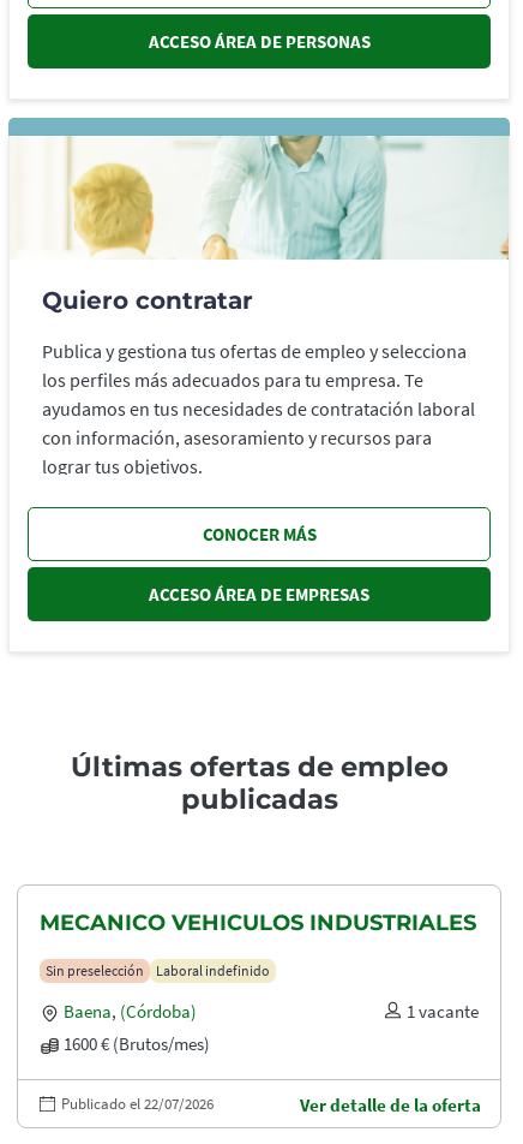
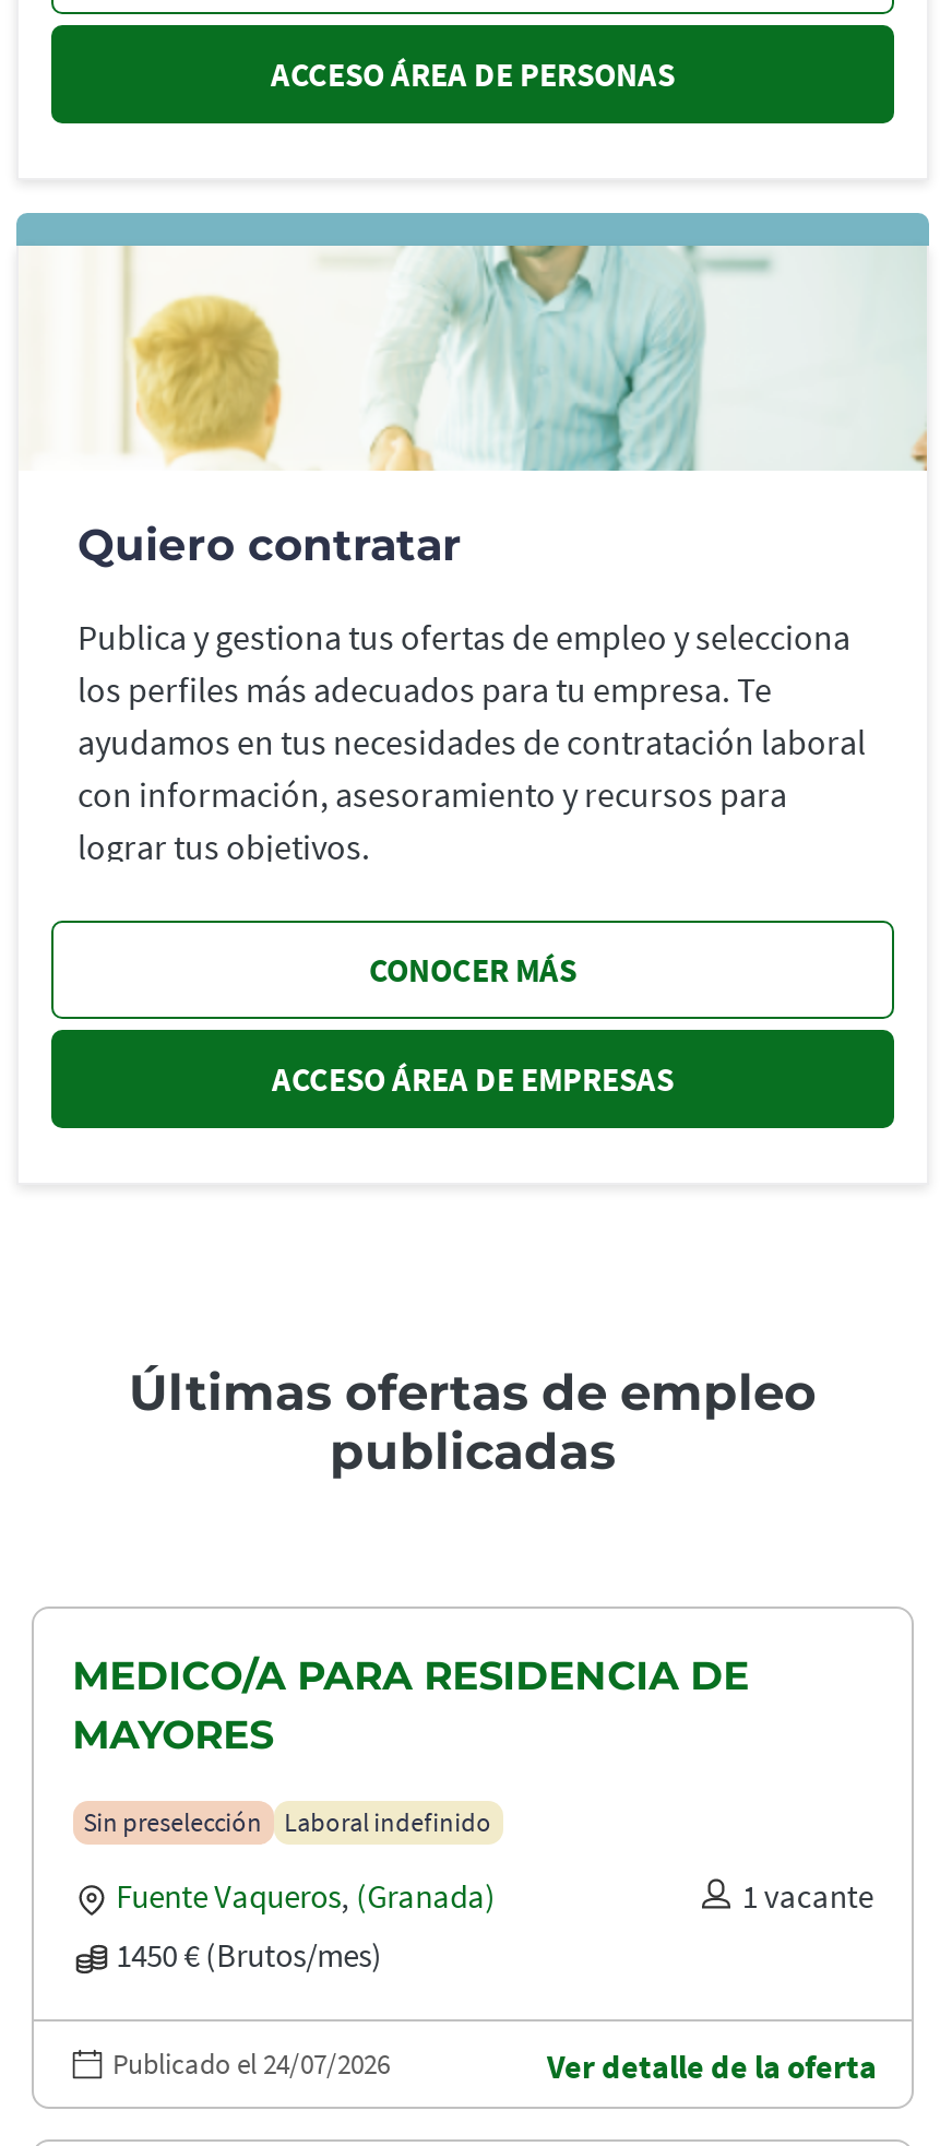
- MECANICO VEHICULOS INDUSTRIALES
+ MEDICO/A PARA RESIDENCIA DE
+ MAYORES

- Baena, (Córdoba)
+ Fuente Vaqueros, (Granada)

- 1600 € (Brutos/mes)
+ 1450 € (Brutos/mes)

- Publicado el 22/07/2026
+ Publicado el 24/07/2026
